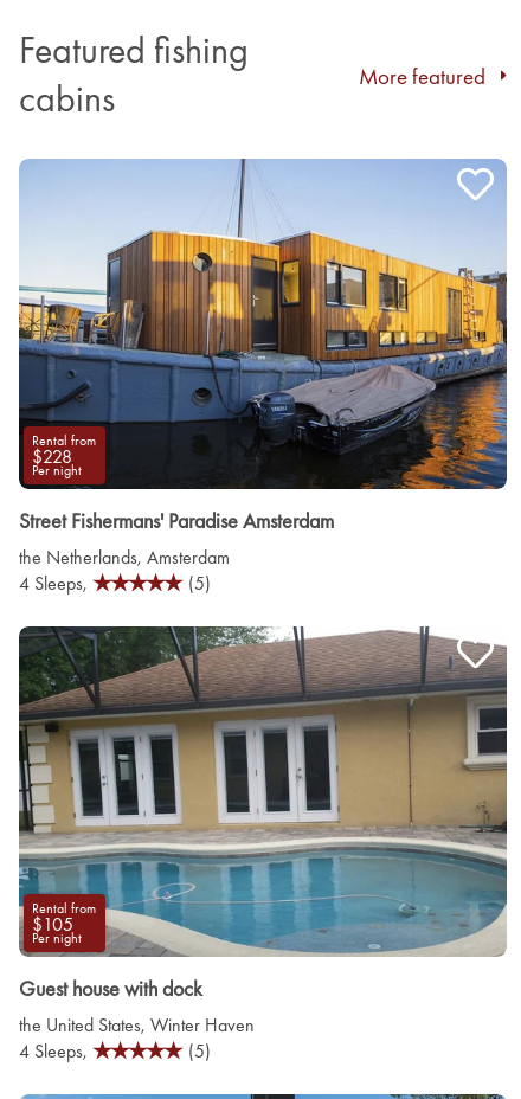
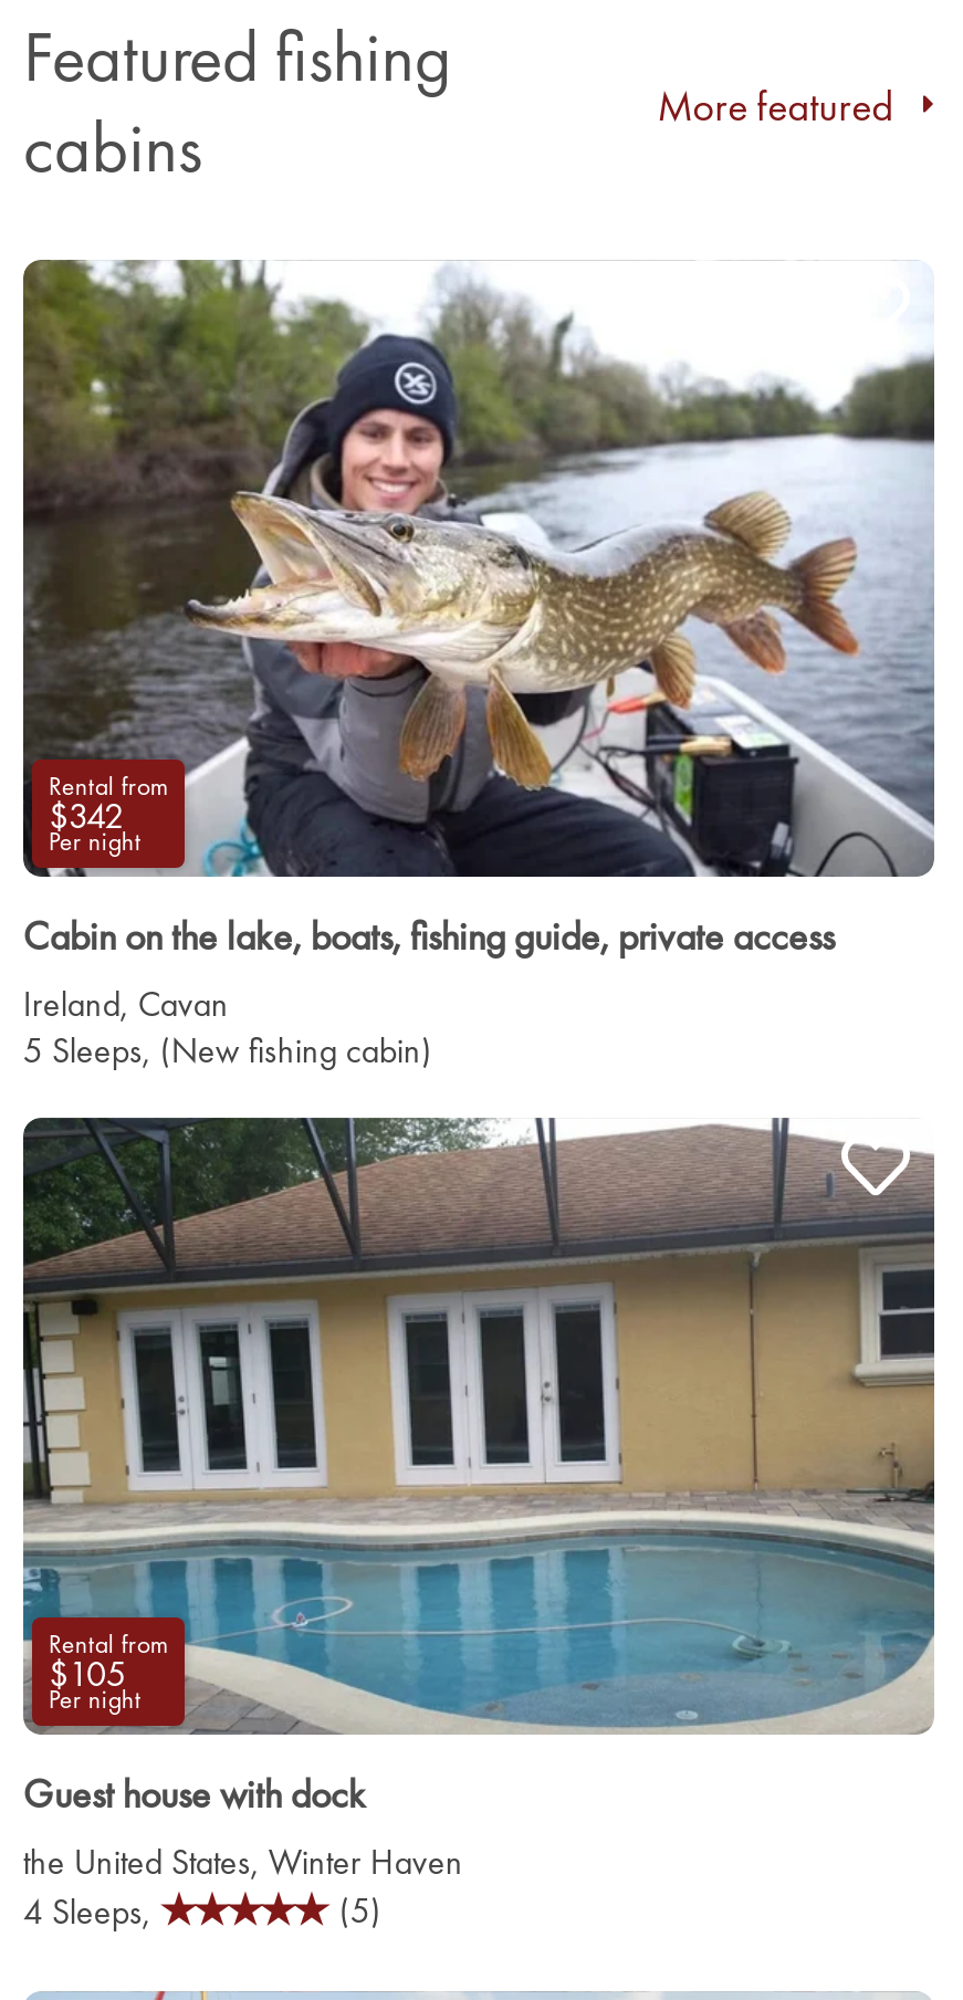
- [image]
- $228
+ [image]
+ $342

- Street Fishermans' Paradise Amsterdam
- the Netherlands, Amsterdam
- 4 Sleeps,
- (5)
+ Cabin on the lake, boats, fishing guide, private access
+ Ireland, Cavan
+ 5 Sleeps, (New fishing cabin)
